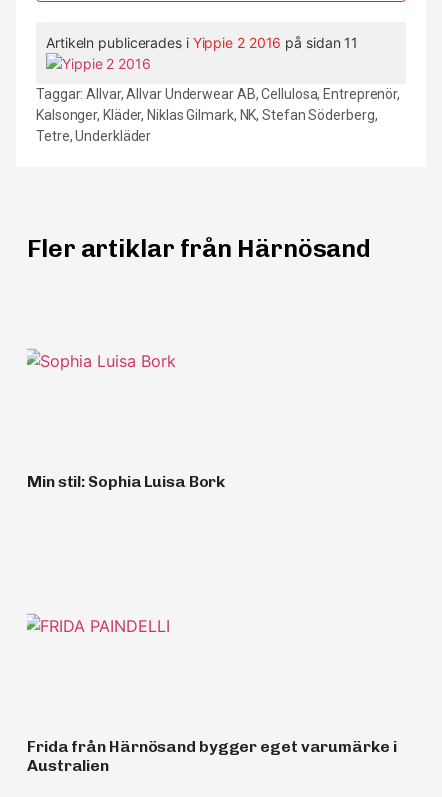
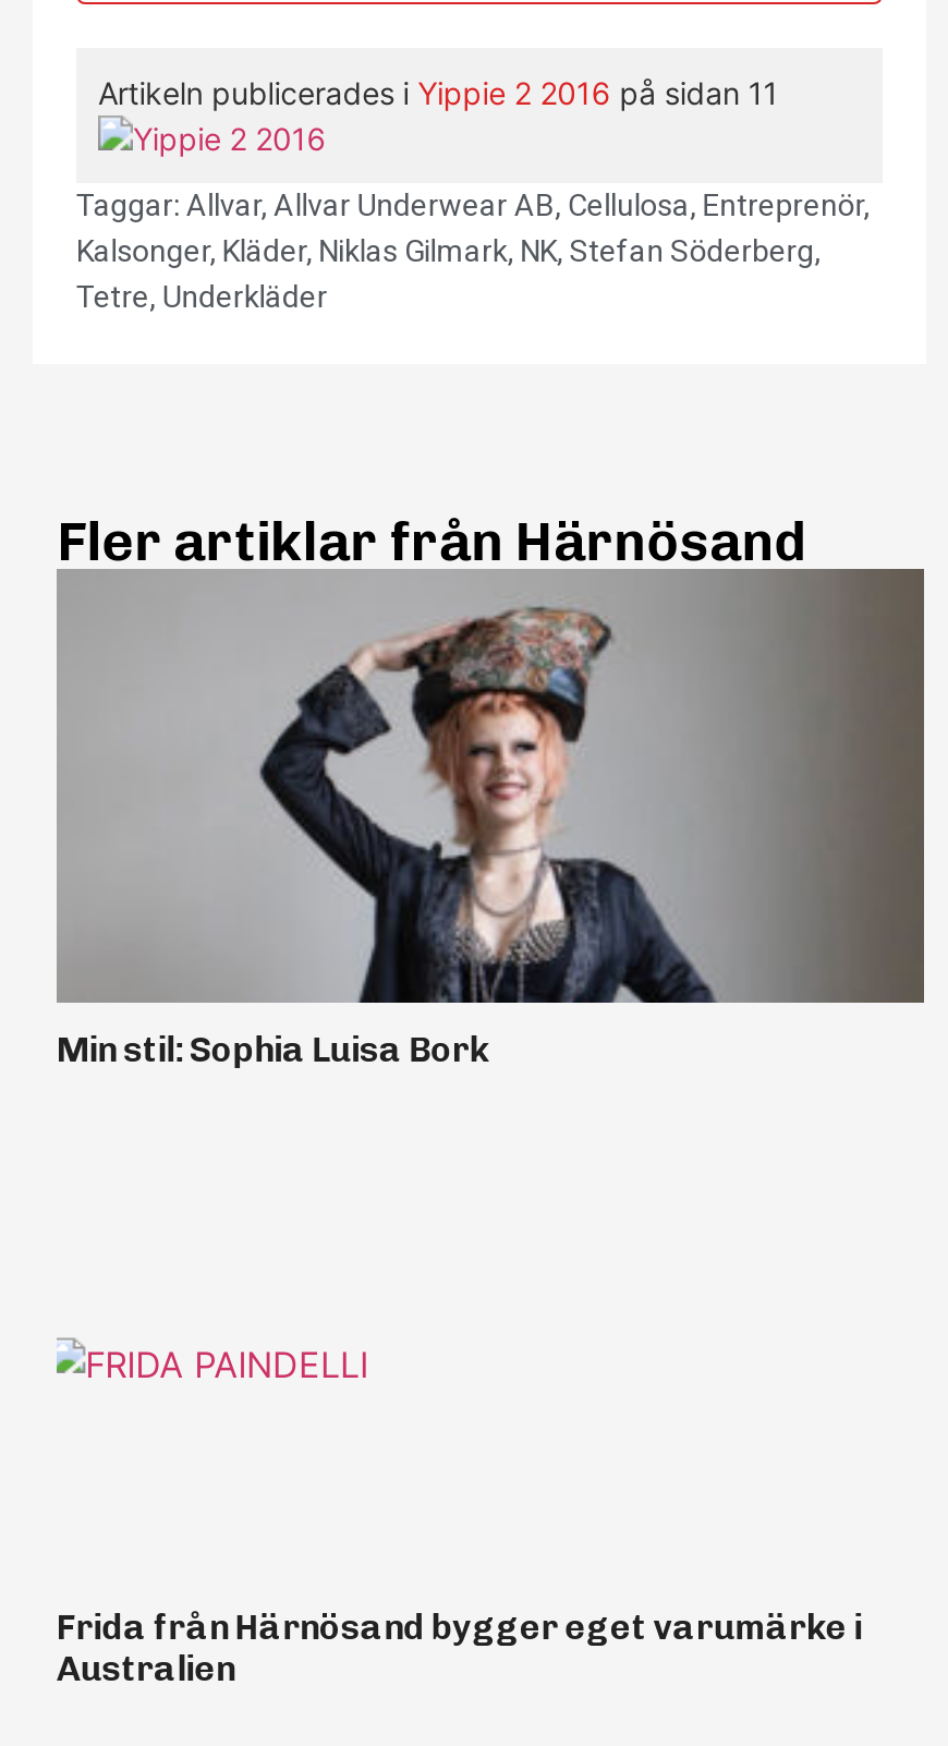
+ [image]
